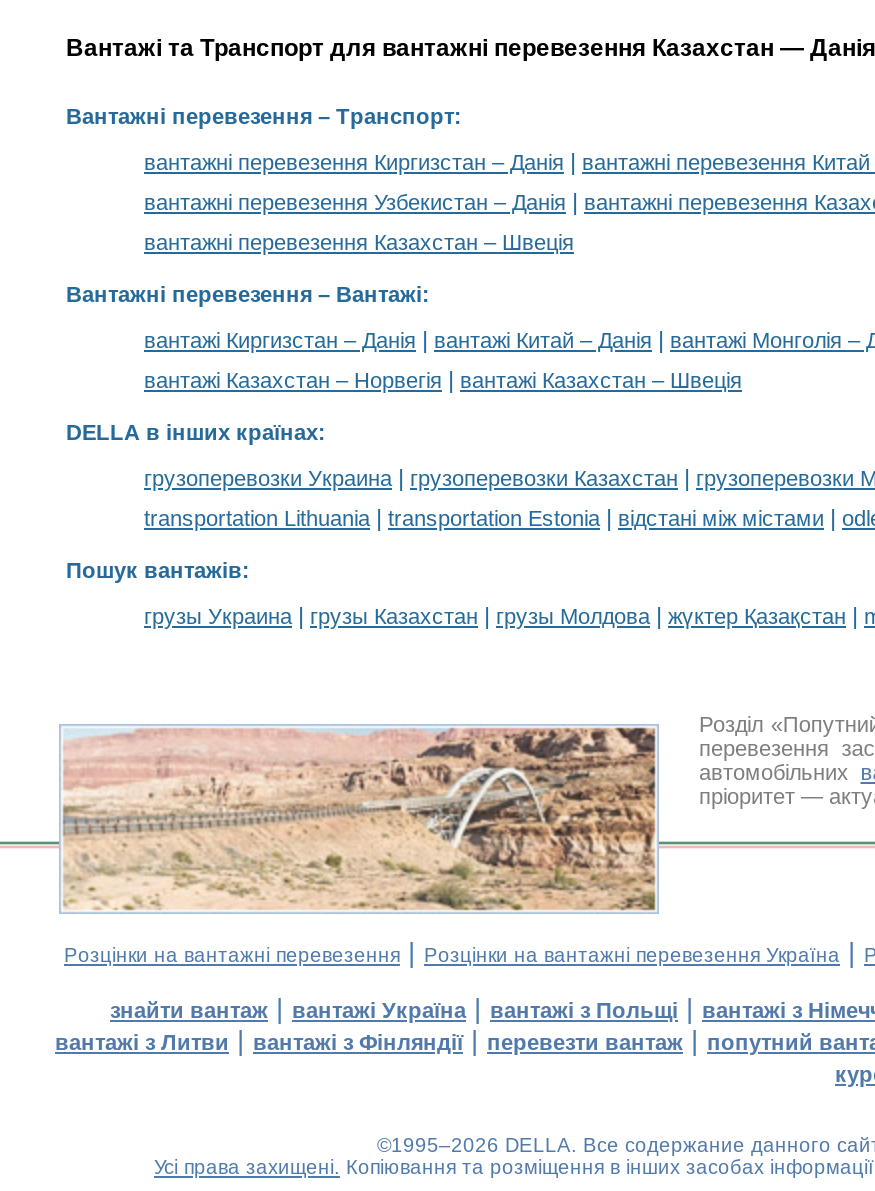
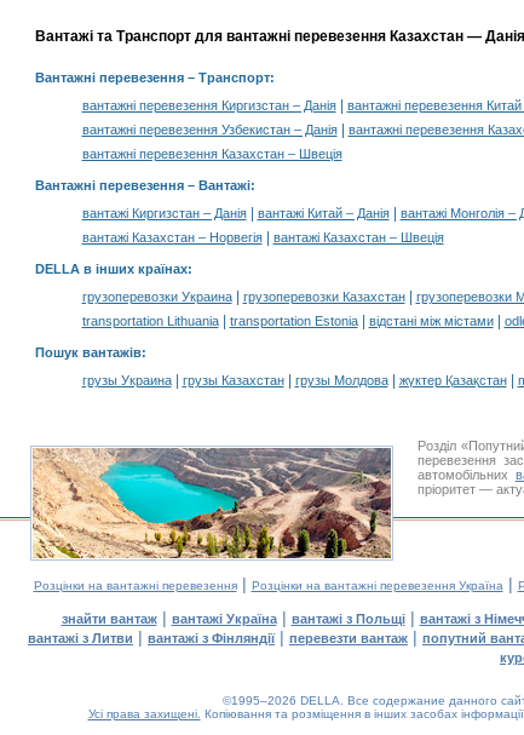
- [image]
+ [image]
